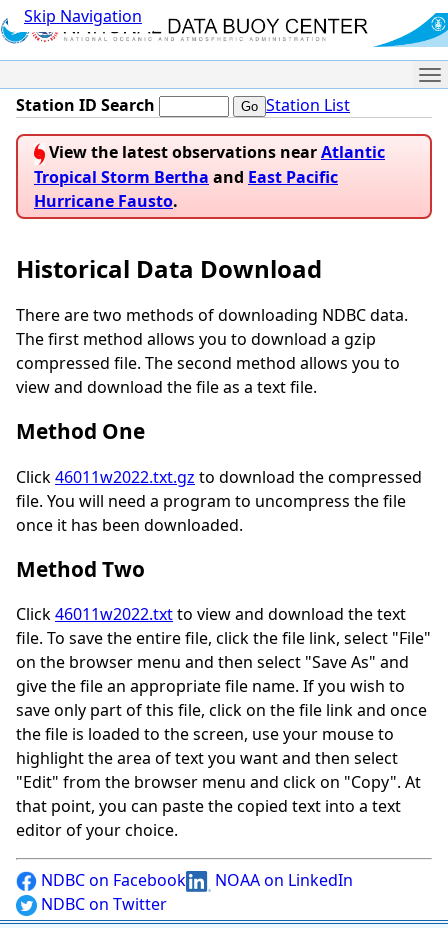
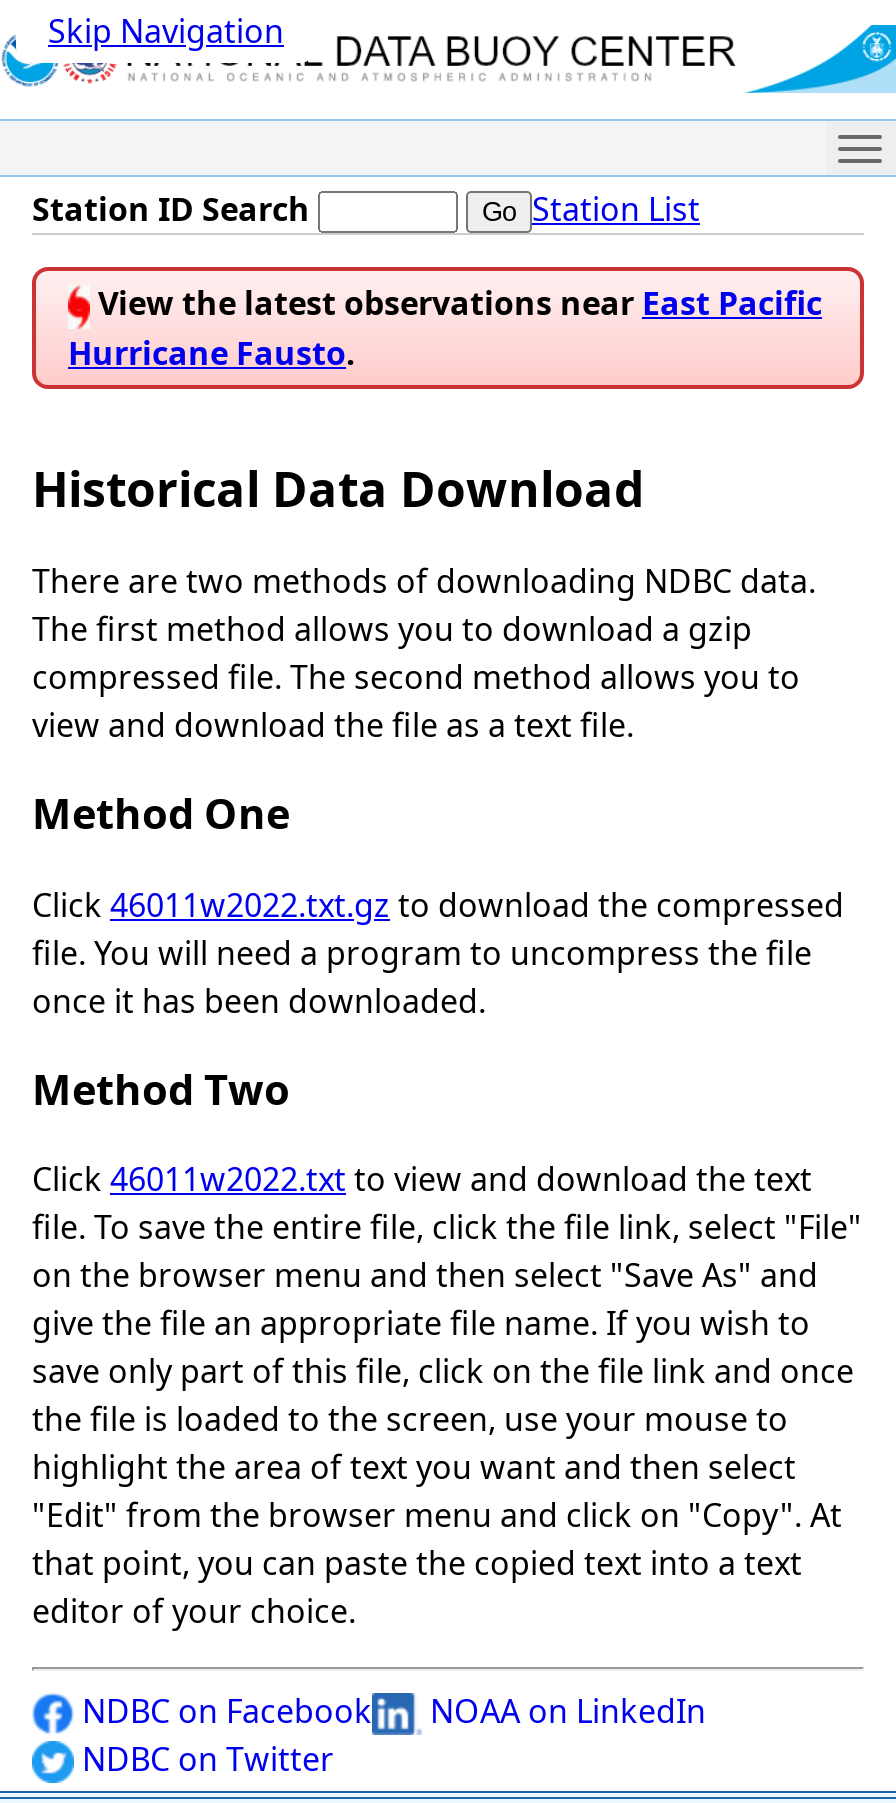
- View the latest observations near Atlantic
- Tropical Storm Bertha and East Pacific
+ View the latest observations near East Pacific
